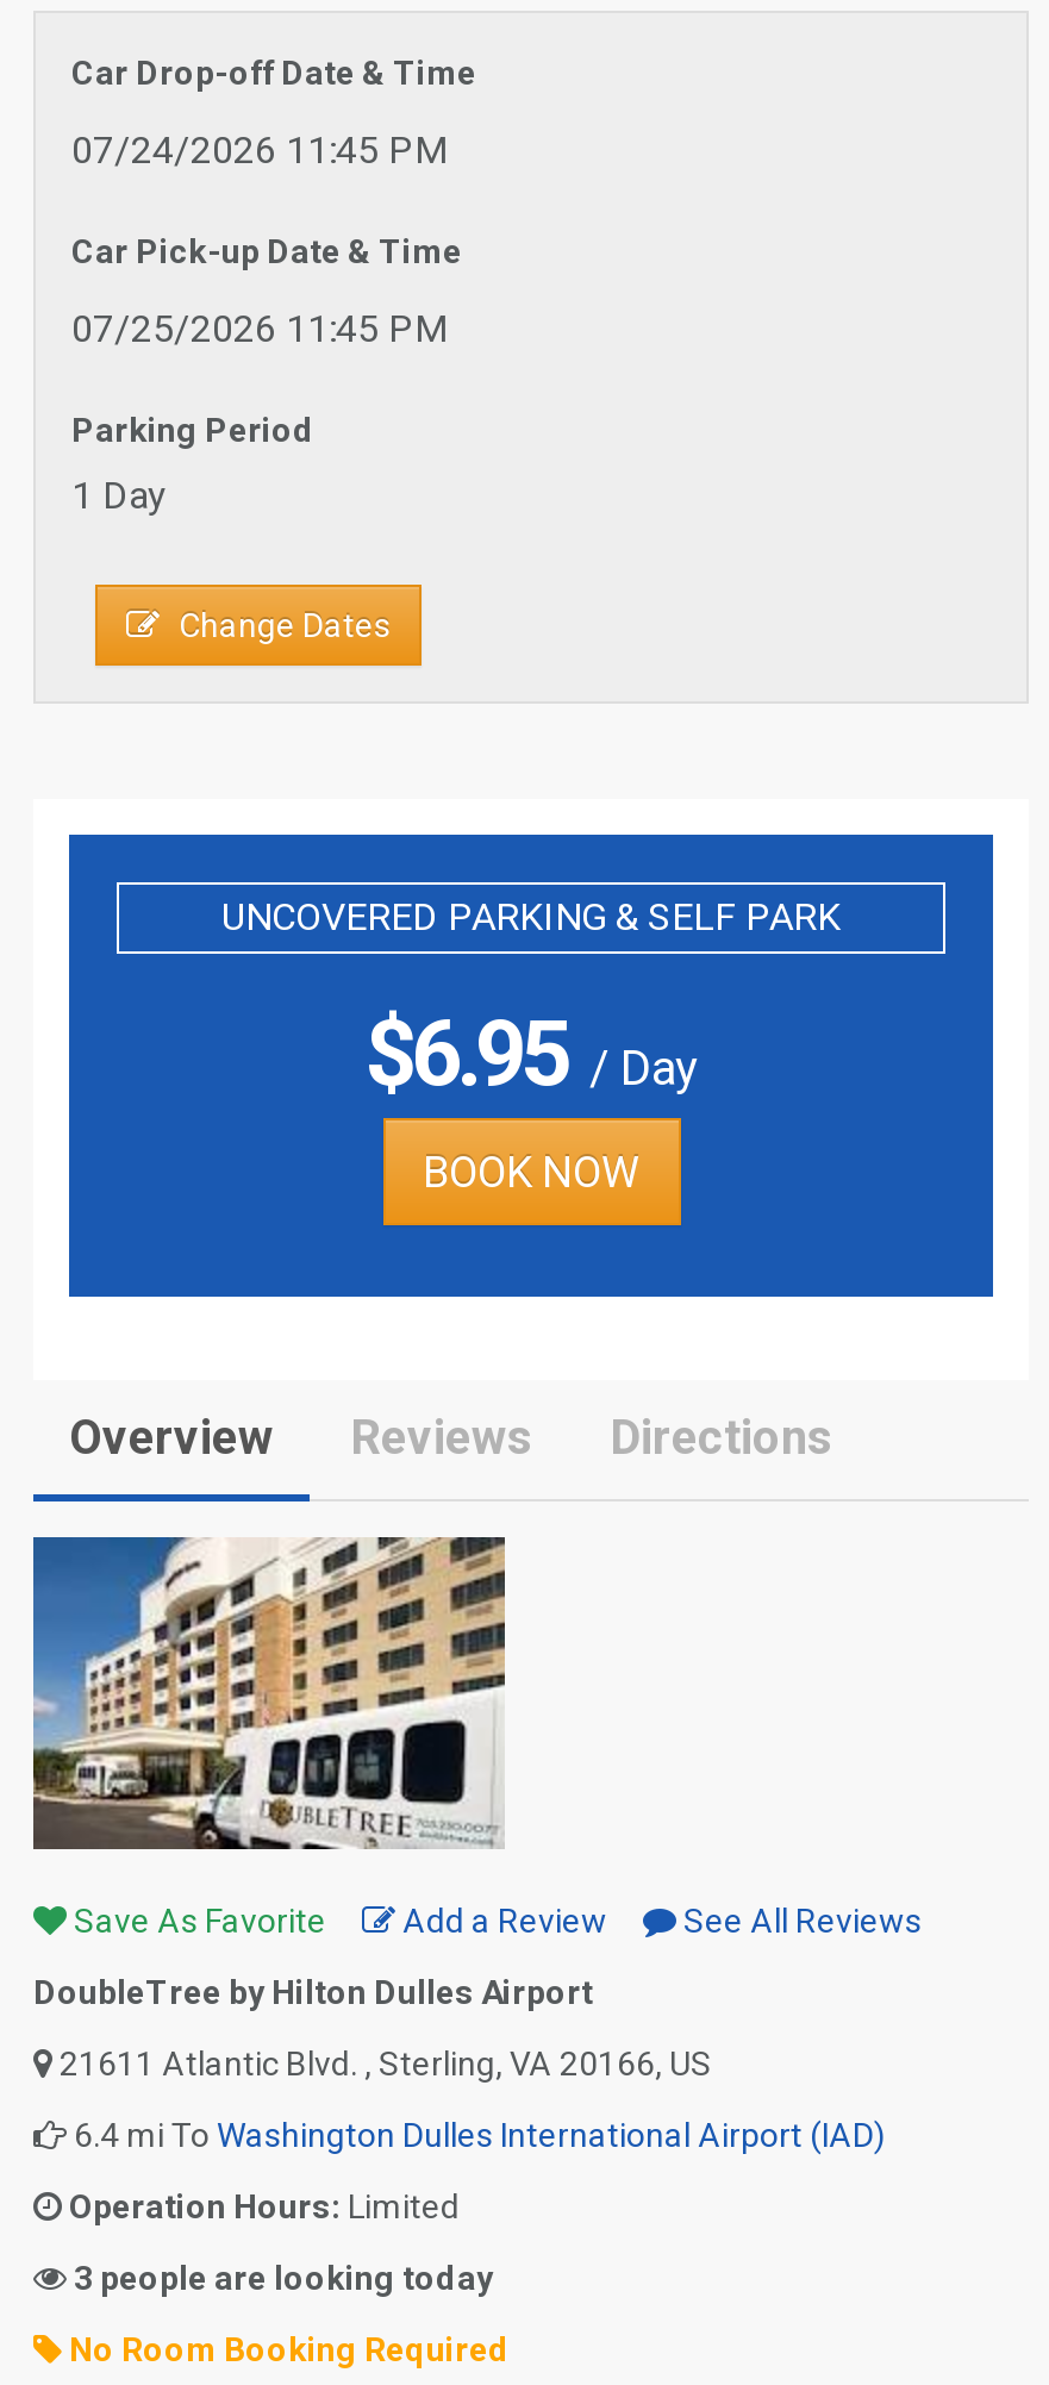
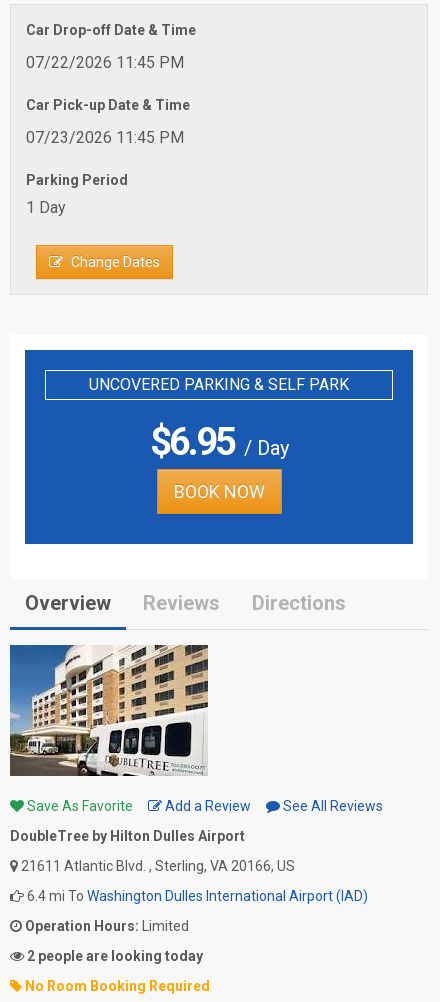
- 07/24/2026 11:45 PM
+ 07/22/2026 11:45 PM

- 07/25/2026 11:45 PM
+ 07/23/2026 11:45 PM

- 3 people are looking today
+ 2 people are looking today
